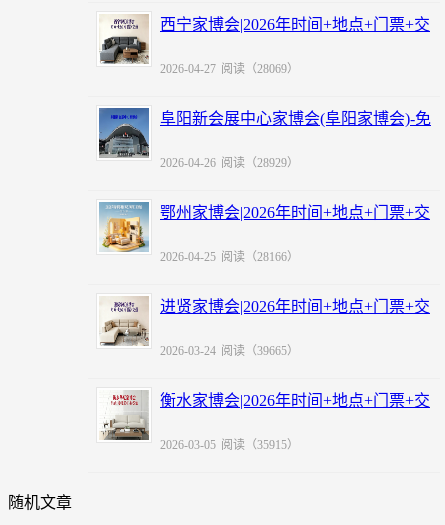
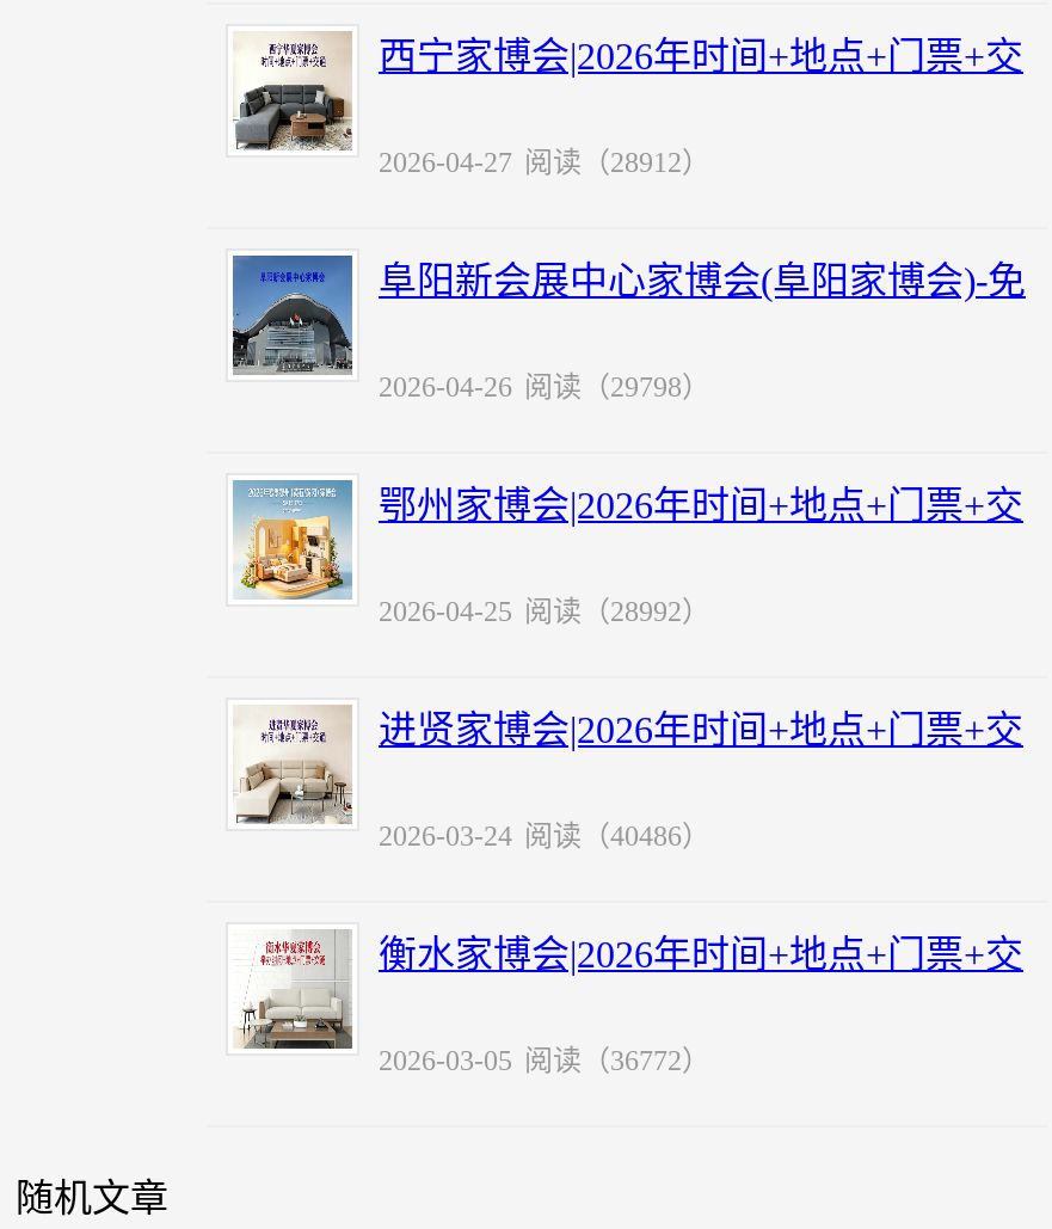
- 2026-04-27 阅读（28069）
+ 2026-04-27 阅读（28912）

- 2026-04-26 阅读（28929）
+ 2026-04-26 阅读（29798）

- 2026-04-25 阅读（28166）
+ 2026-04-25 阅读（28992）

- 2026-03-24 阅读（39665）
+ 2026-03-24 阅读（40486）

- 2026-03-05 阅读（35915）
+ 2026-03-05 阅读（36772）
